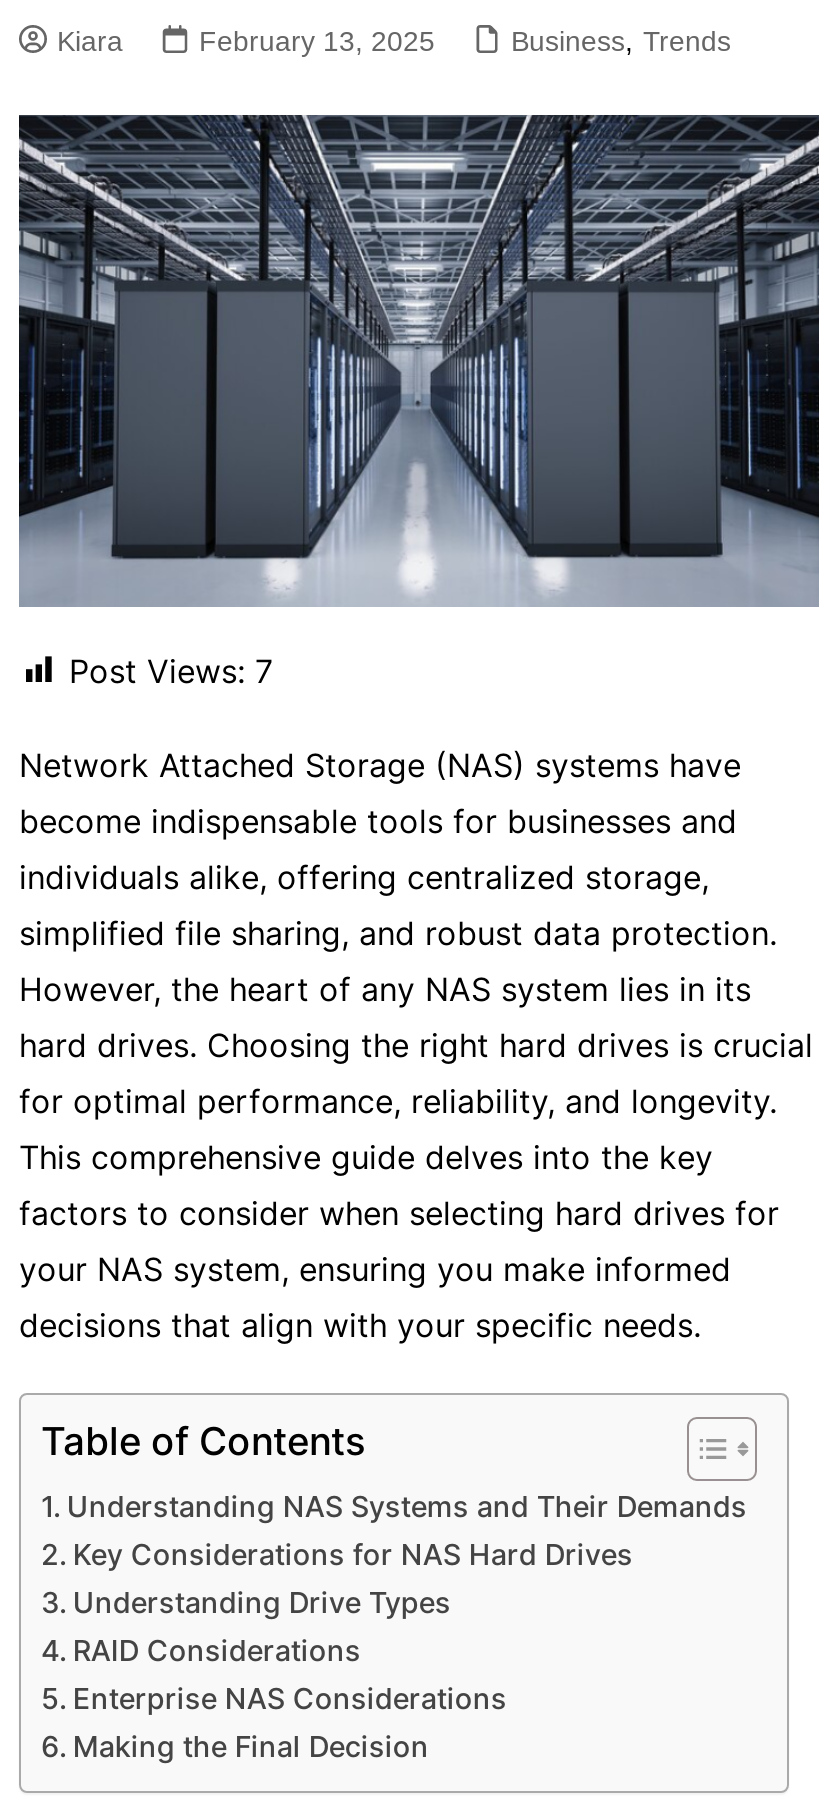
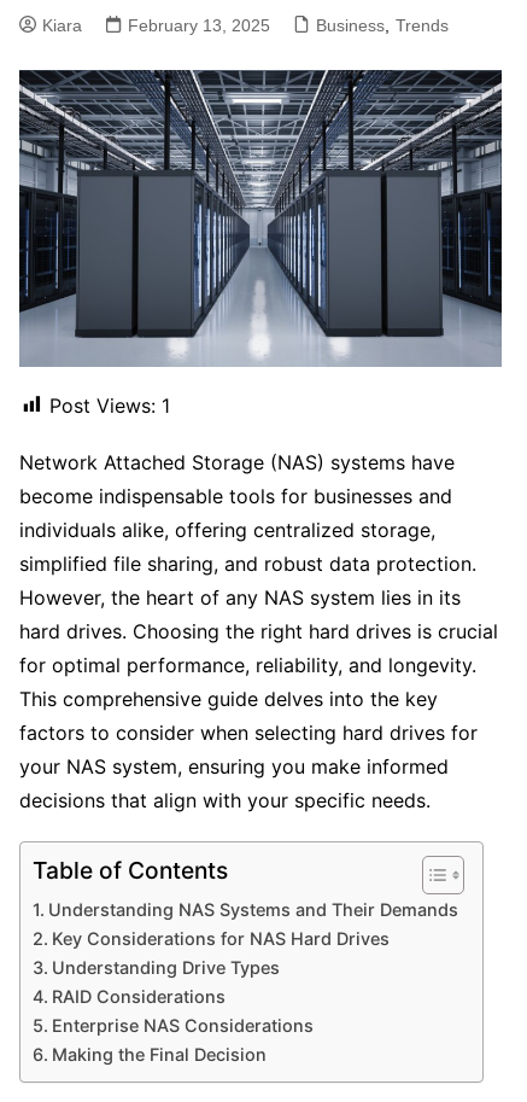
- Post Views: 7
+ Post Views: 1
